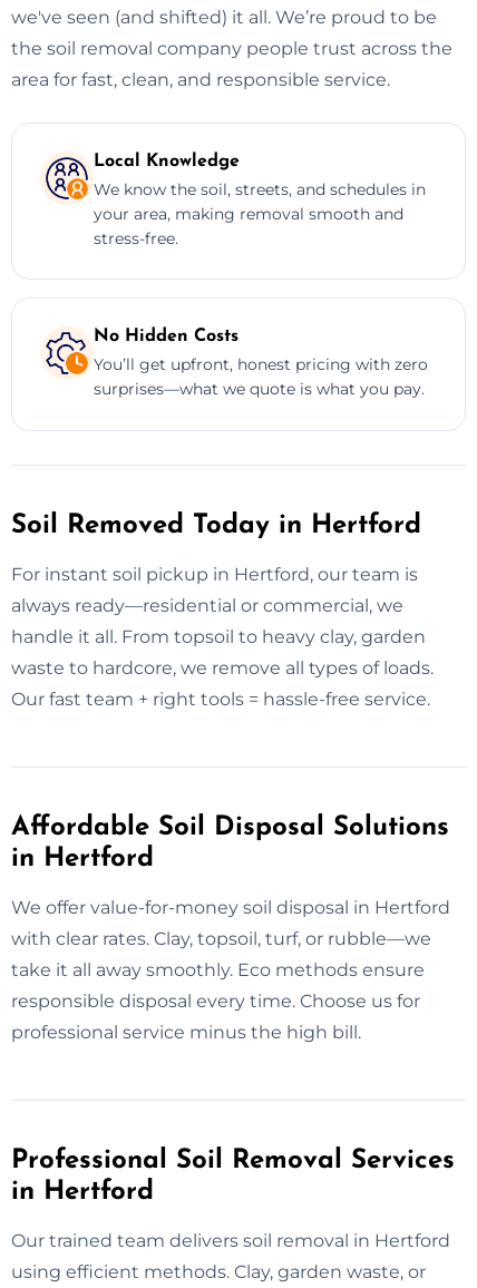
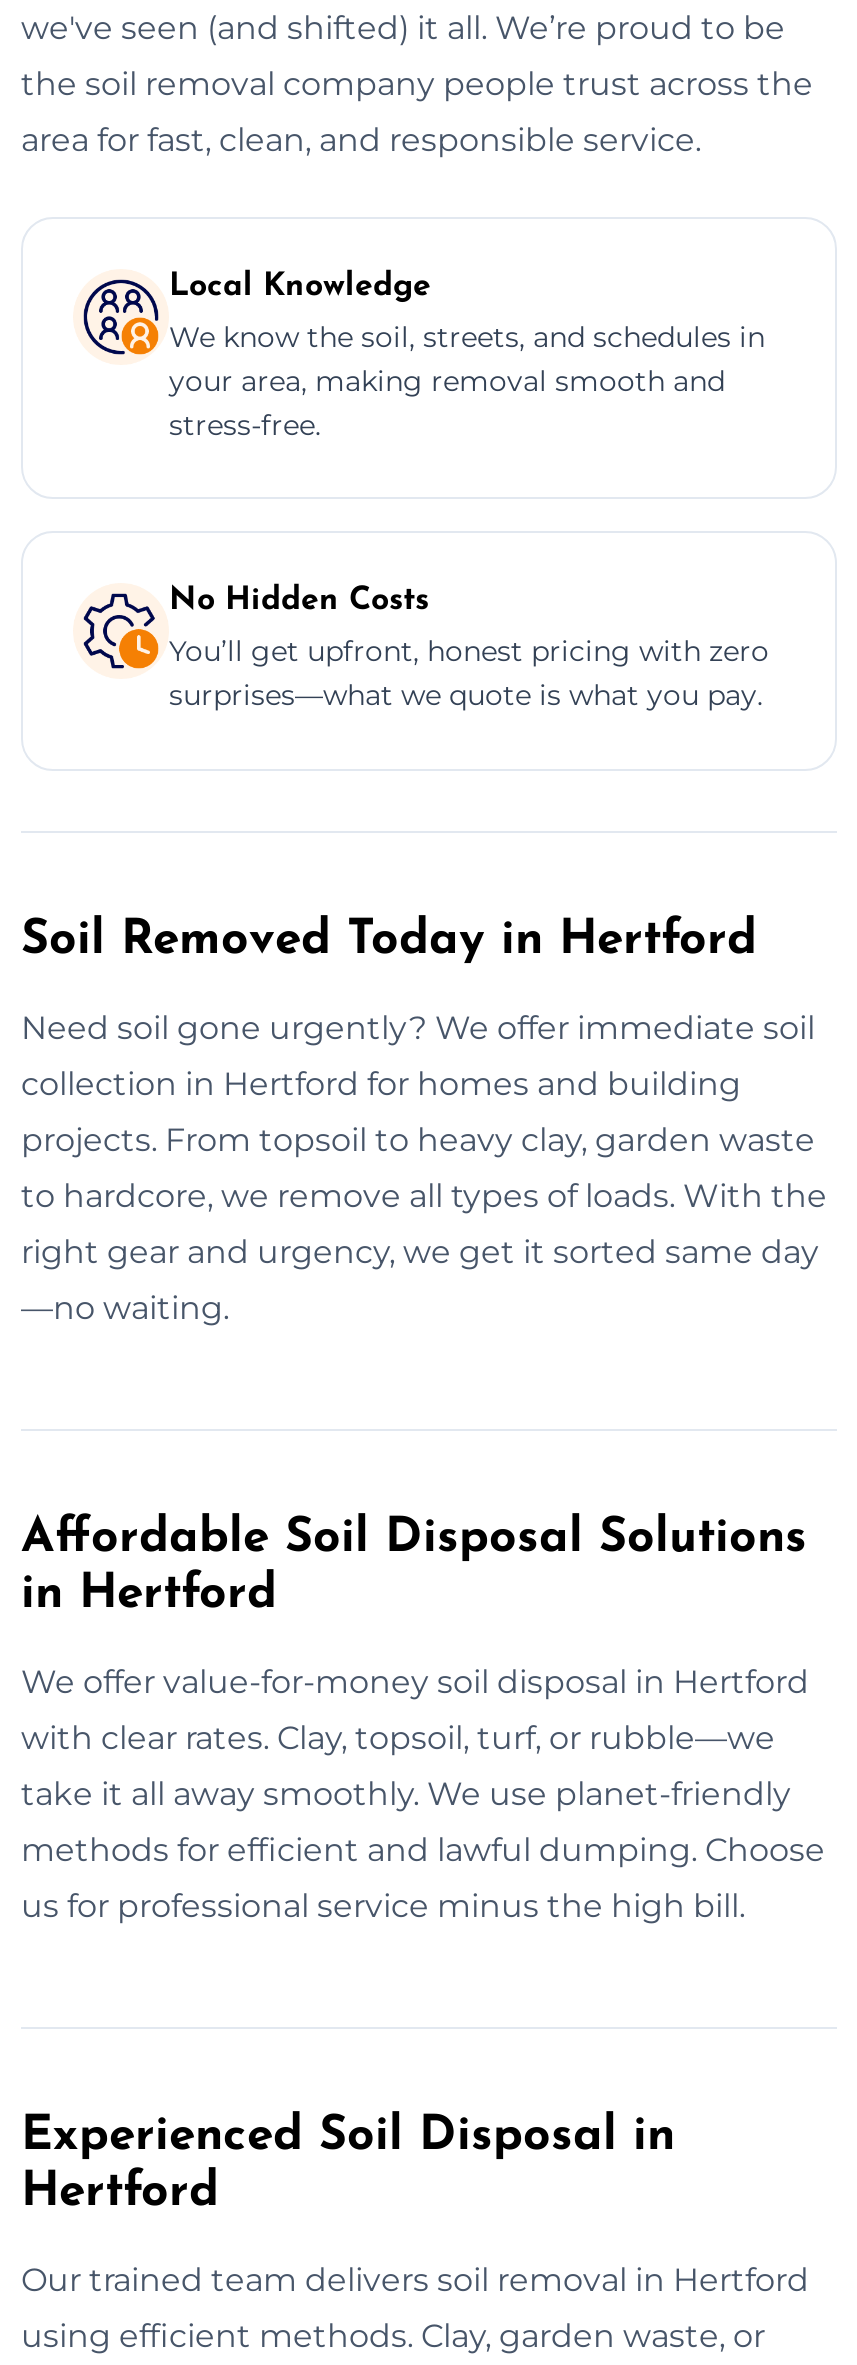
- For instant soil pickup in Hertford, our team is
- always ready—residential or commercial, we
- handle it all. From topsoil to heavy clay, garden
- waste to hardcore, we remove all types of loads.
- Our fast team + right tools = hassle-free service.
+ Need soil gone urgently? We offer immediate soil
+ collection in Hertford for homes and building
+ projects. From topsoil to heavy clay, garden waste
+ to hardcore, we remove all types of loads. With the
+ right gear and urgency, we get it sorted same day
+ —no waiting.

- take it all away smoothly. Eco methods ensure
+ take it all away smoothly. We use planet-friendly

- responsible disposal every time. Choose us for
+ methods for efficient and lawful dumping. Choose

- professional service minus the high bill.
+ us for professional service minus the high bill.

- Professional Soil Removal Services
- in Hertford
+ Experienced Soil Disposal in
+ Hertford
